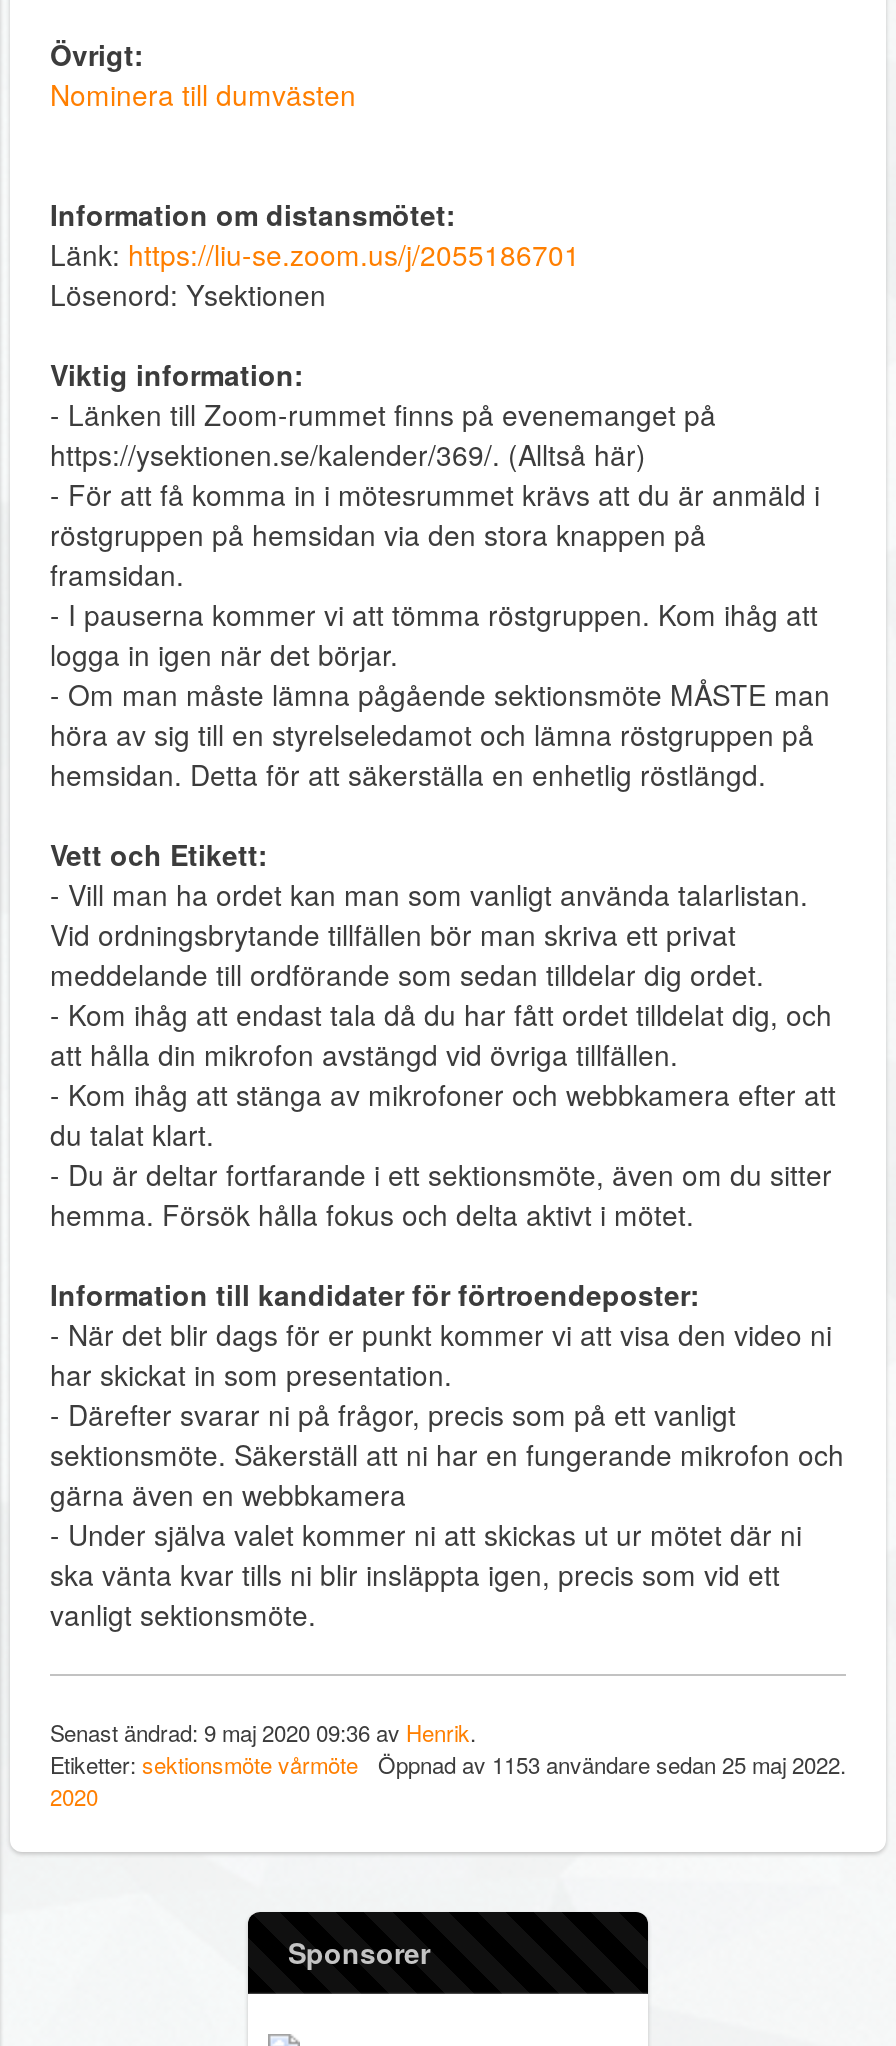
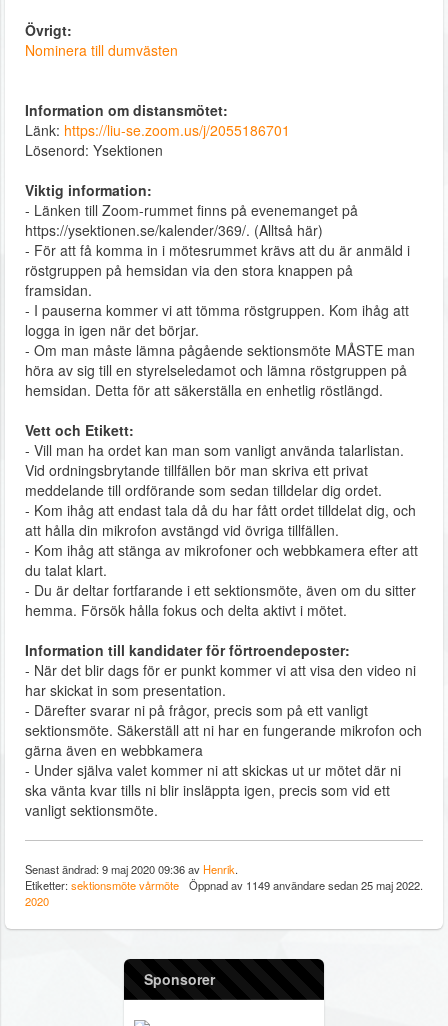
- Öppnad av 1153 användare sedan 25 maj 2022.
+ Öppnad av 1149 användare sedan 25 maj 2022.
